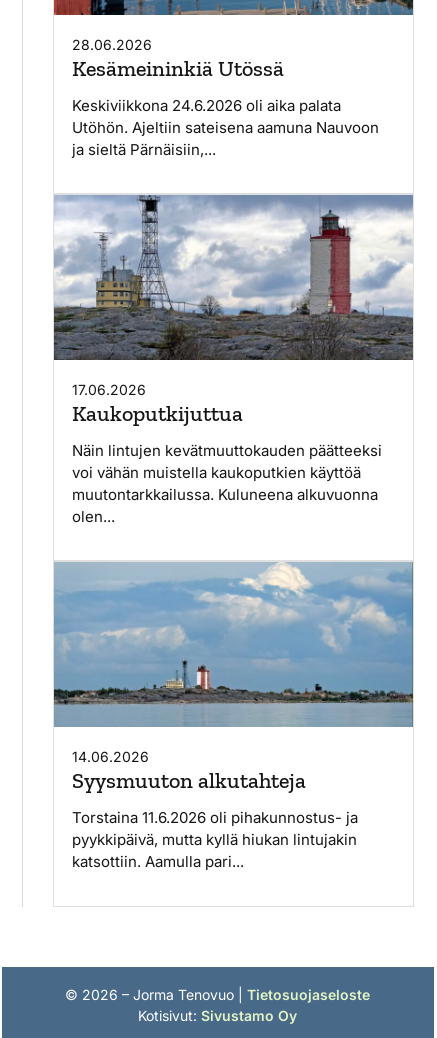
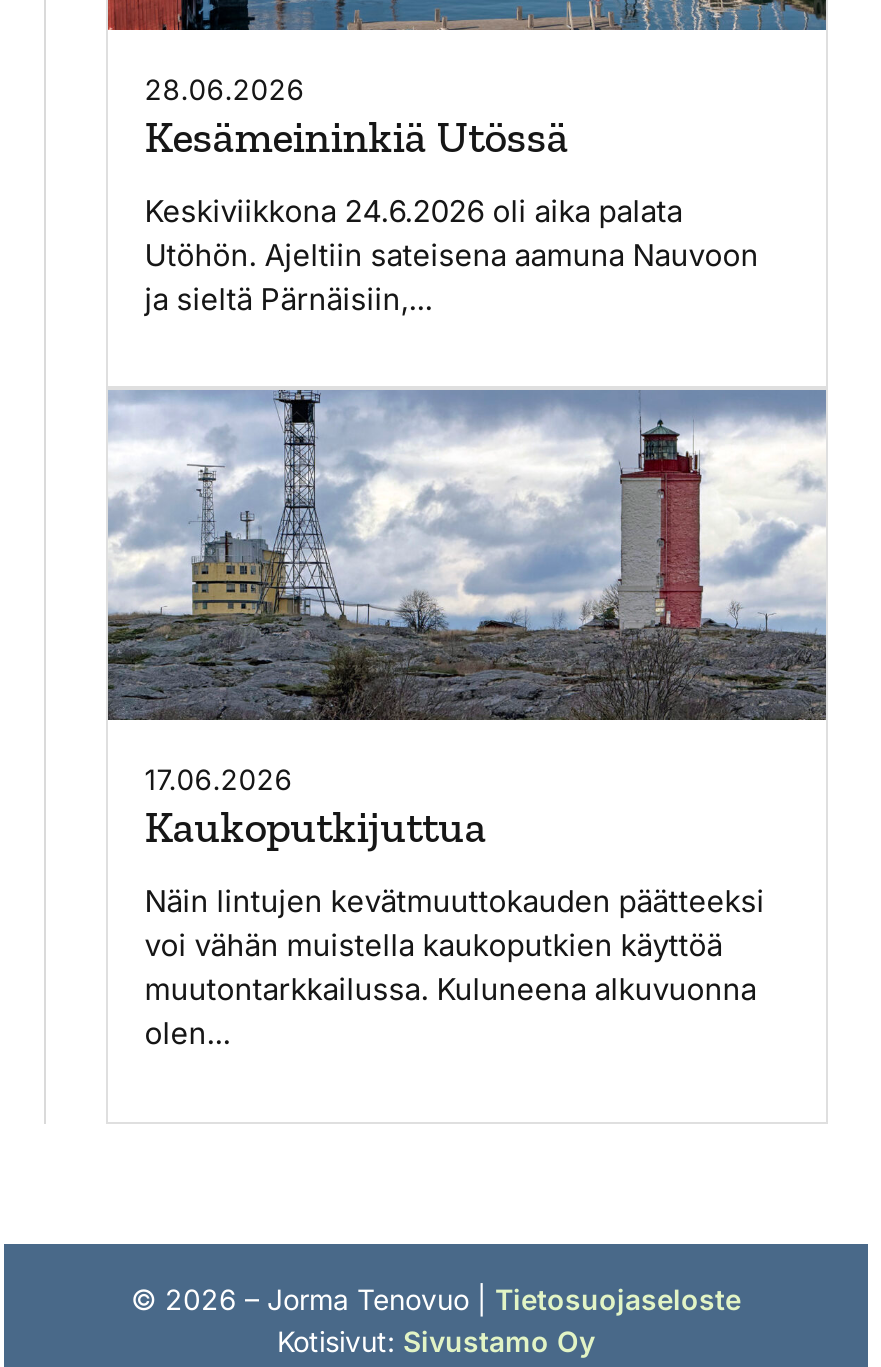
- [image]
- 14.06.2026
- Syysmuuton alkutahteja
- Torstaina 11.6.2026 oli pihakunnostus- ja
- pyykkipäivä, mutta kyllä hiukan lintujakin
- katsottiin. Aamulla pari...
